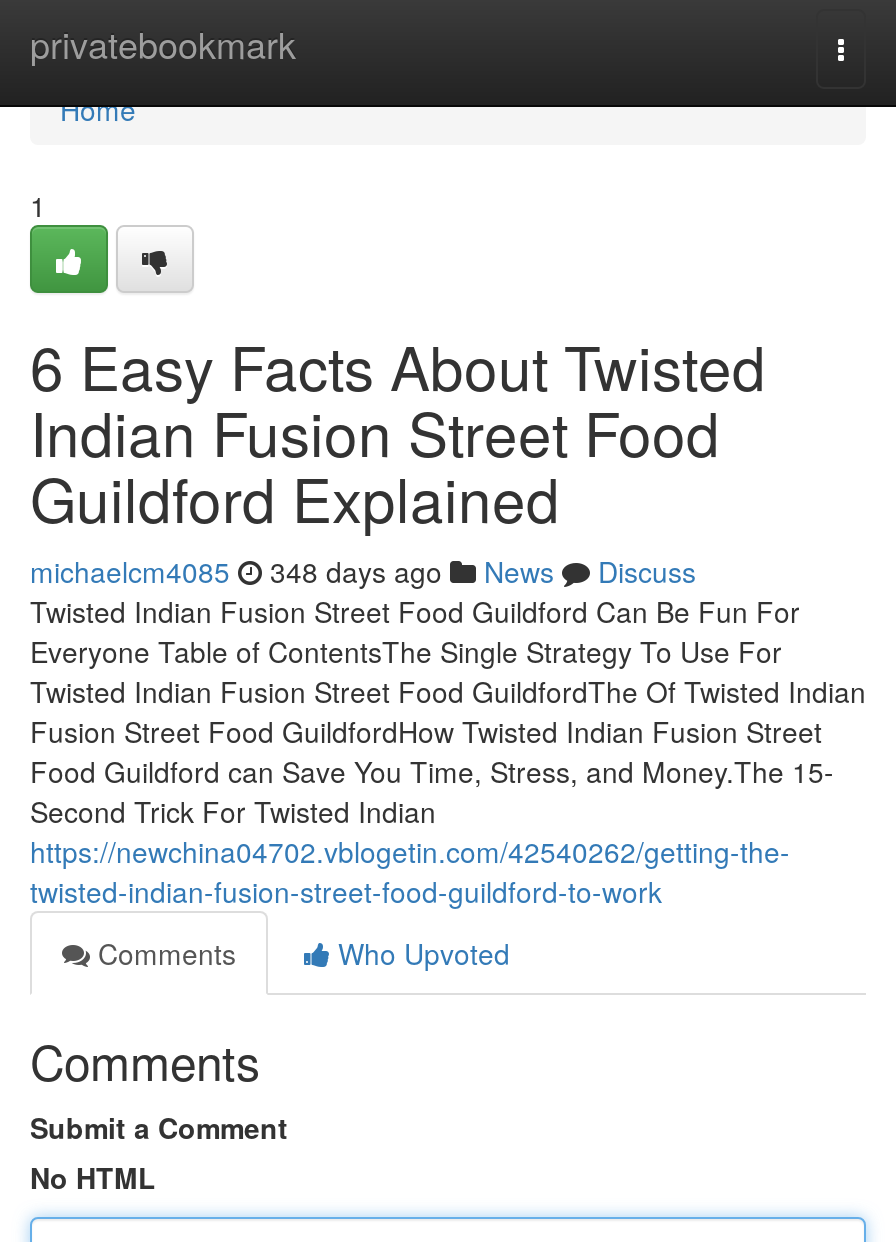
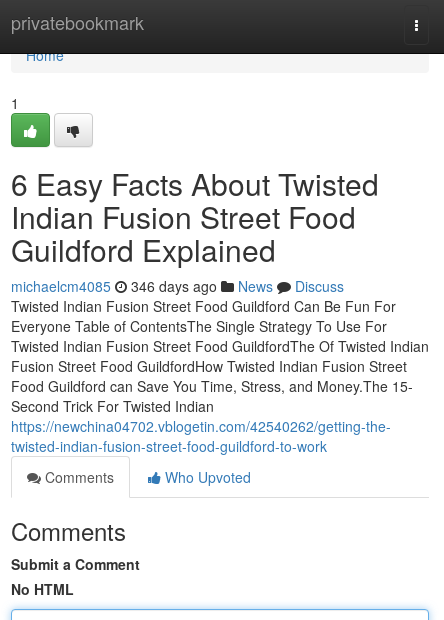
- michaelcm4085 348 days ago News Discuss
+ michaelcm4085 346 days ago News Discuss
